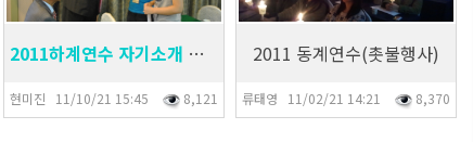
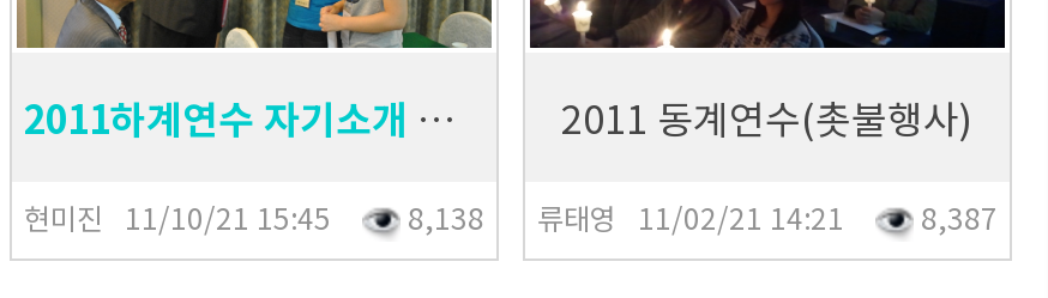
- 8,121
+ 8,138

- 8,370
+ 8,387
